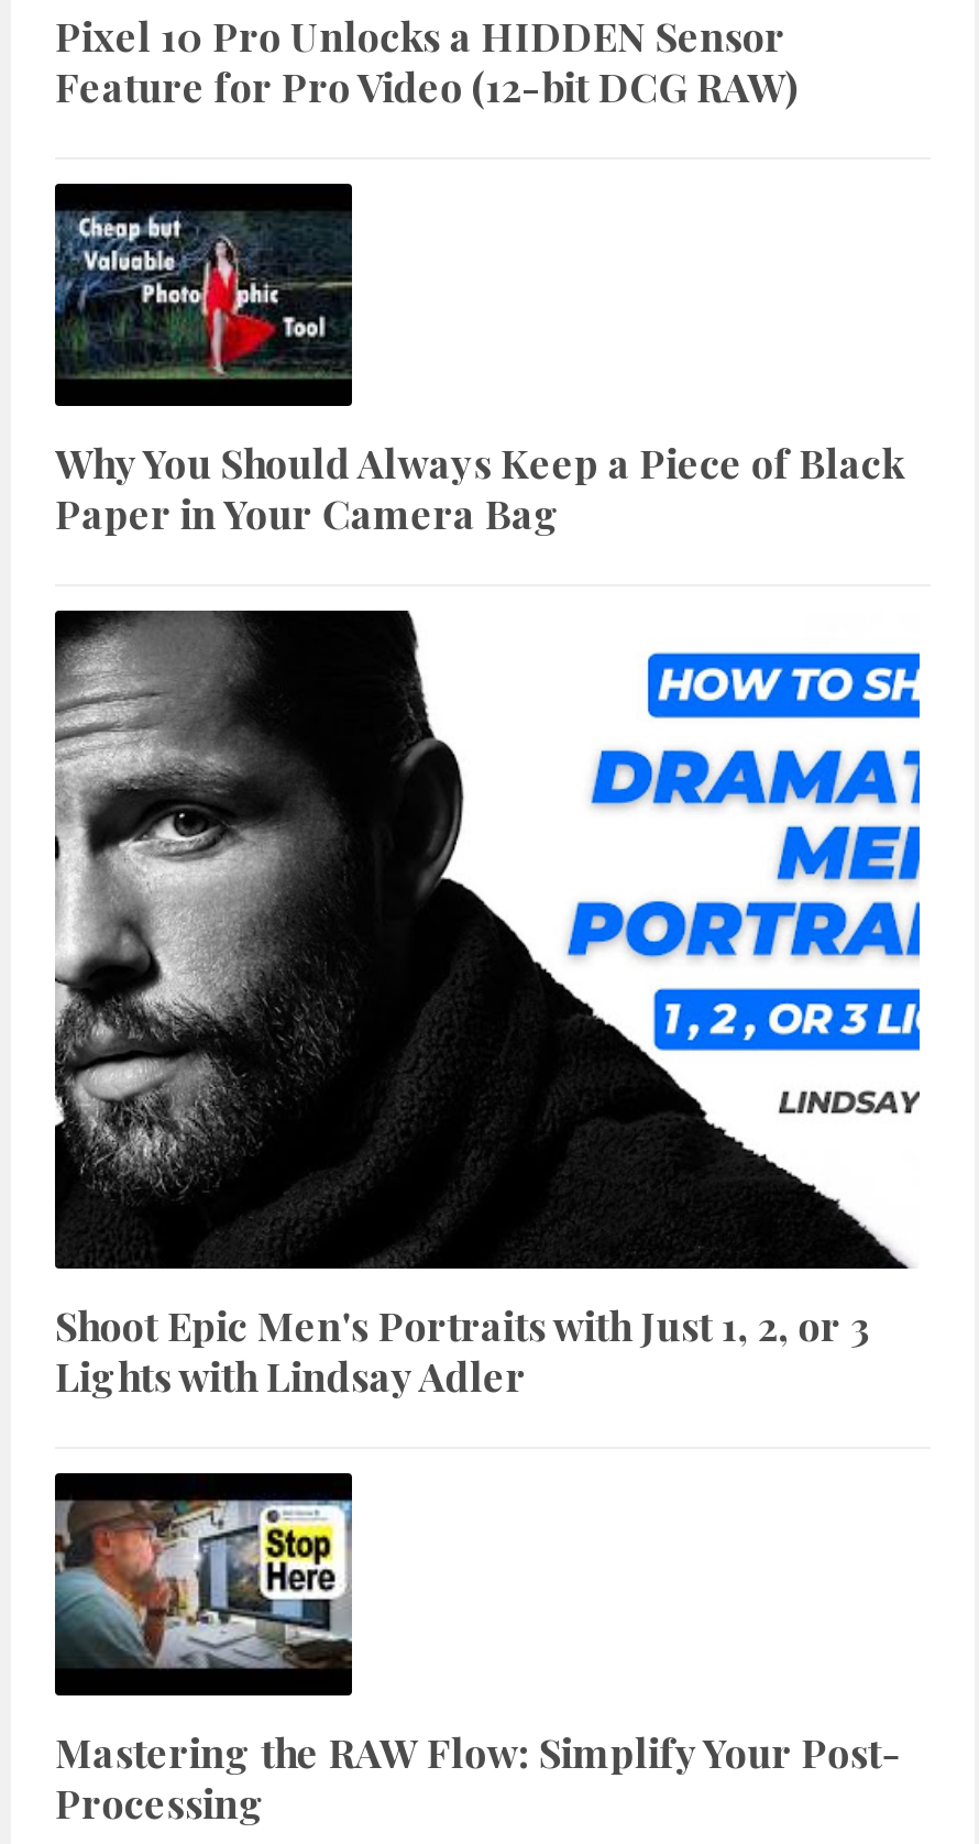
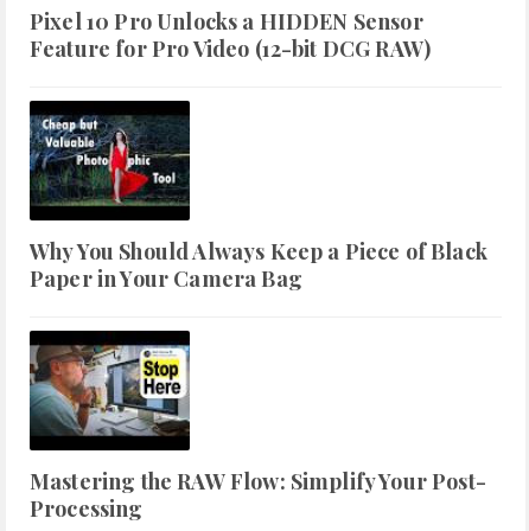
- [image]
- Shoot Epic Men's Portraits with Just 1, 2, or 3
- Lights with Lindsay Adler
